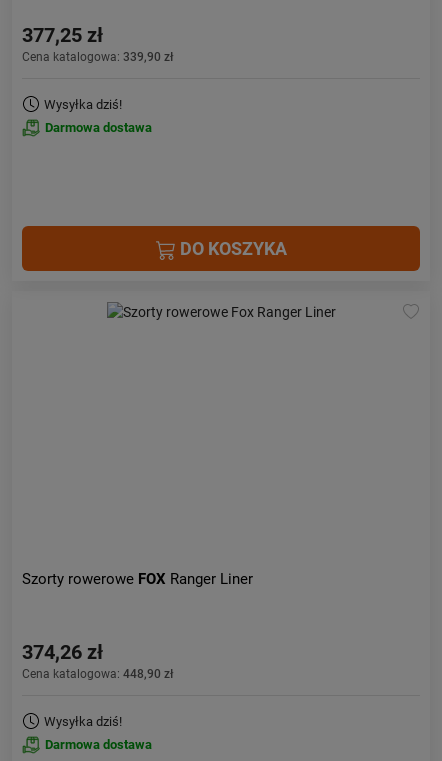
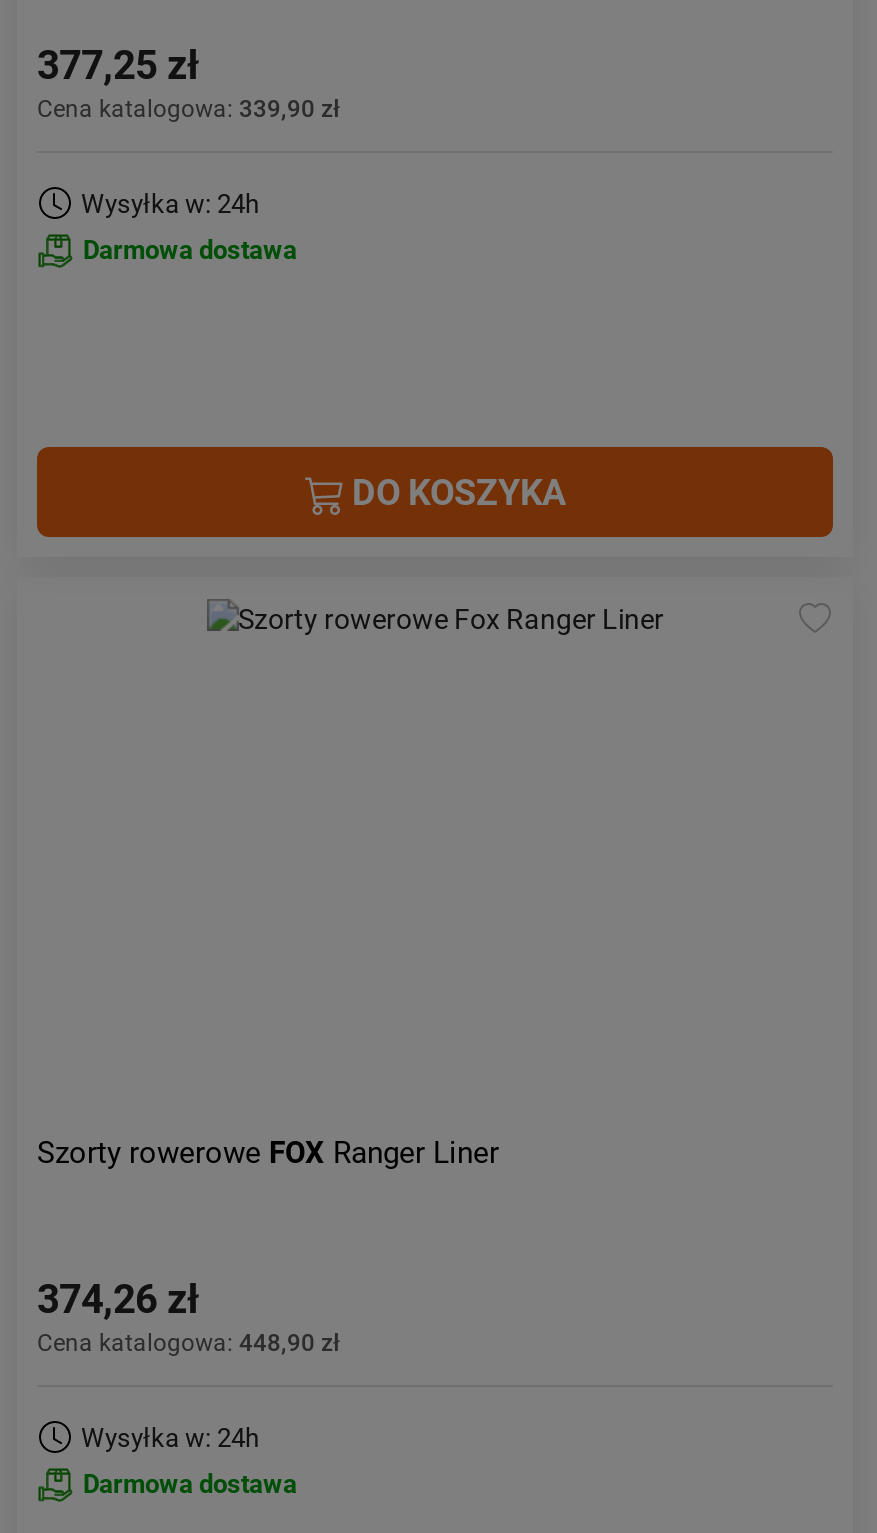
- Wysyłka dziś!
+ Wysyłka w: 24h

- Wysyłka dziś!
+ Wysyłka w: 24h
